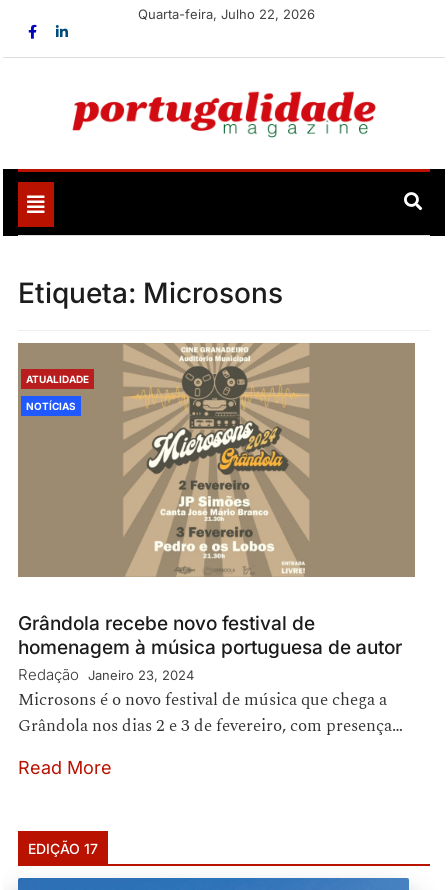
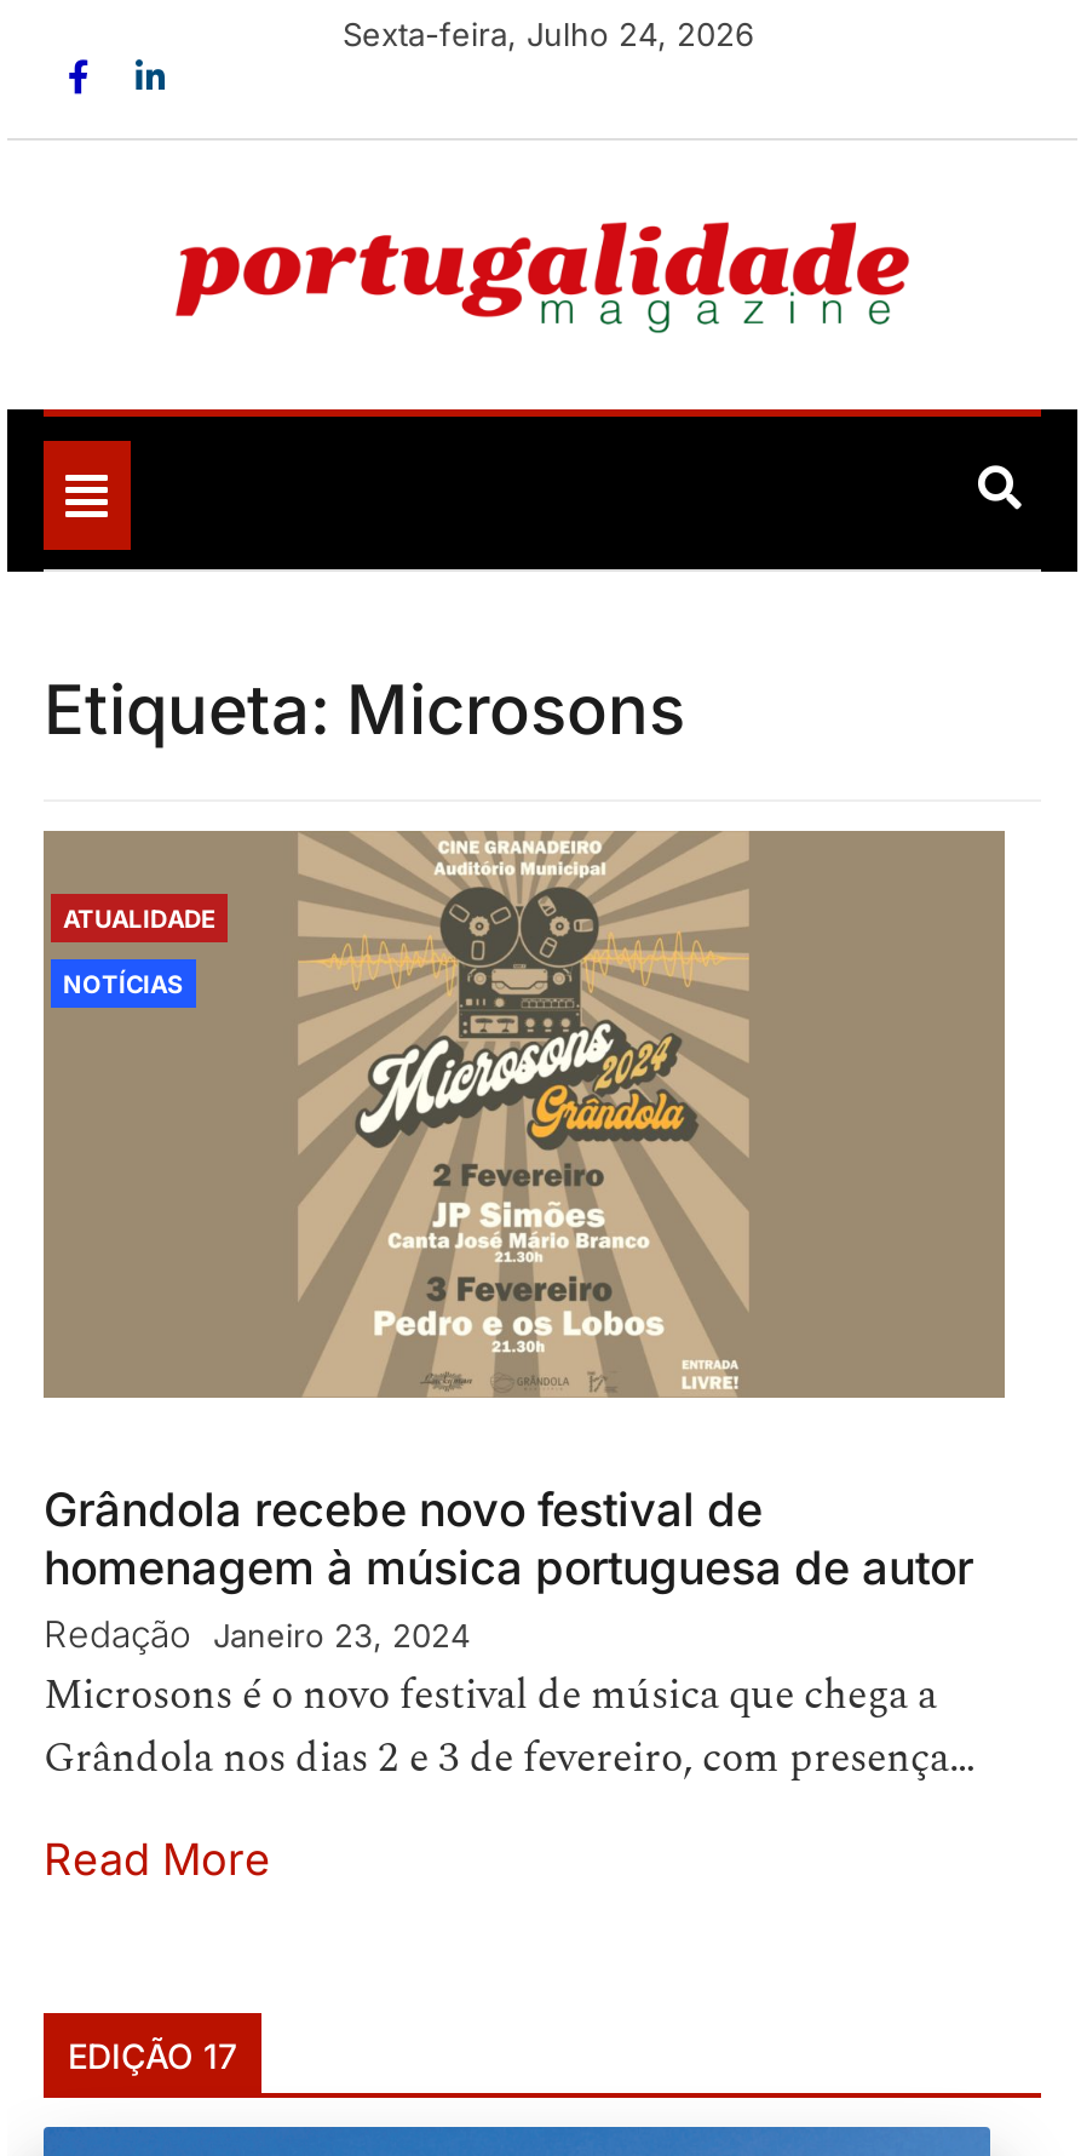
- Quarta-feira, Julho 22, 2026
+ Sexta-feira, Julho 24, 2026
